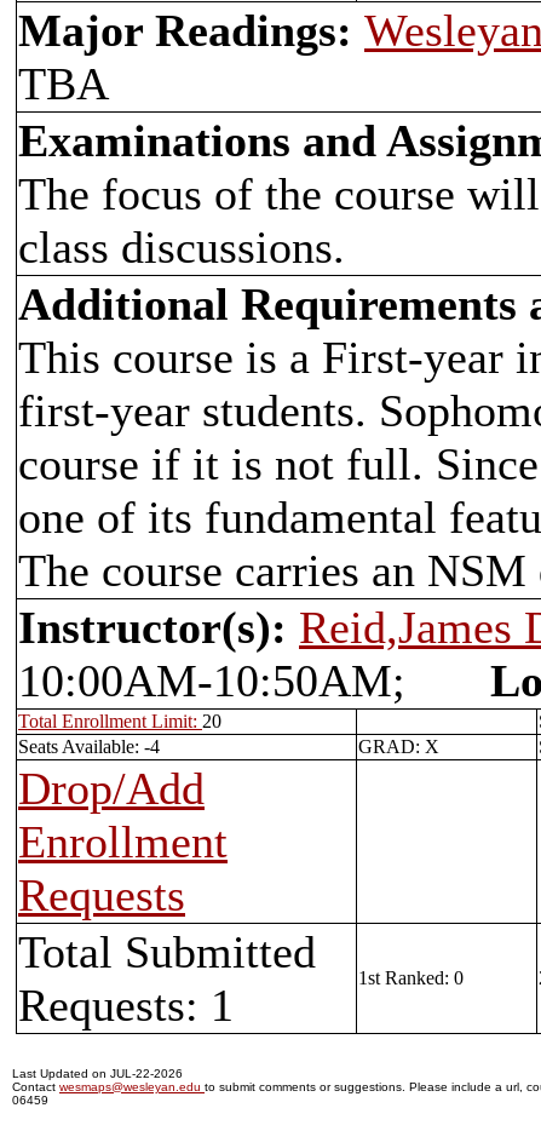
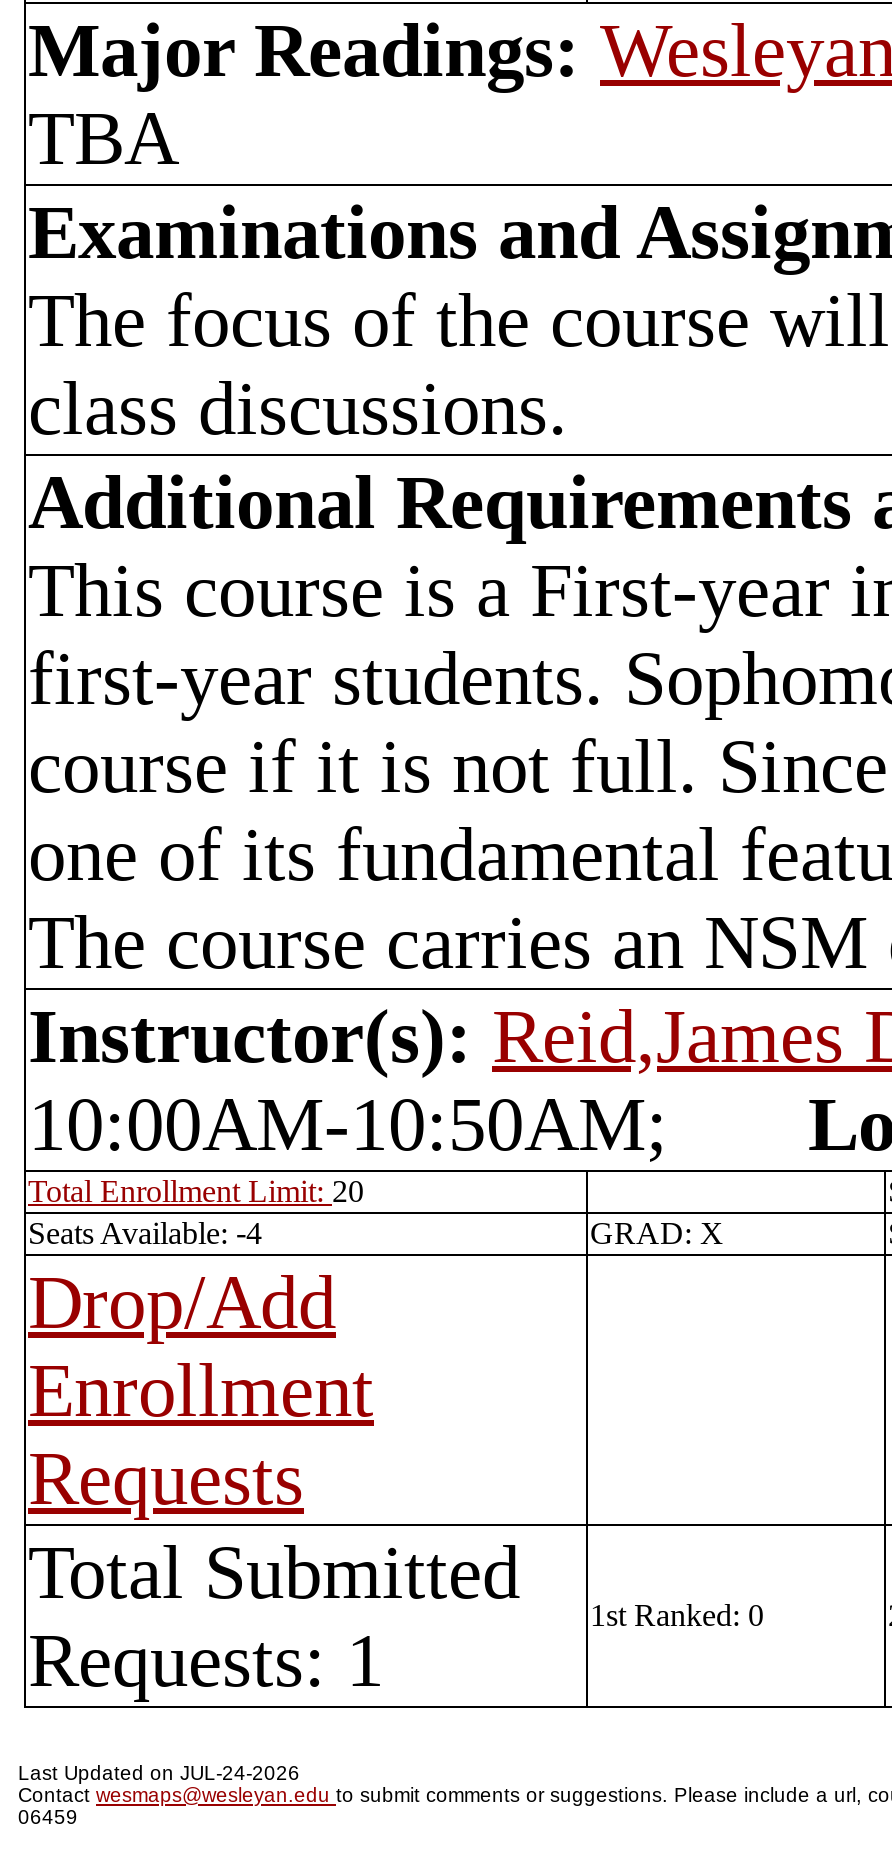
- Last Updated on JUL-22-2026
+ Last Updated on JUL-24-2026
